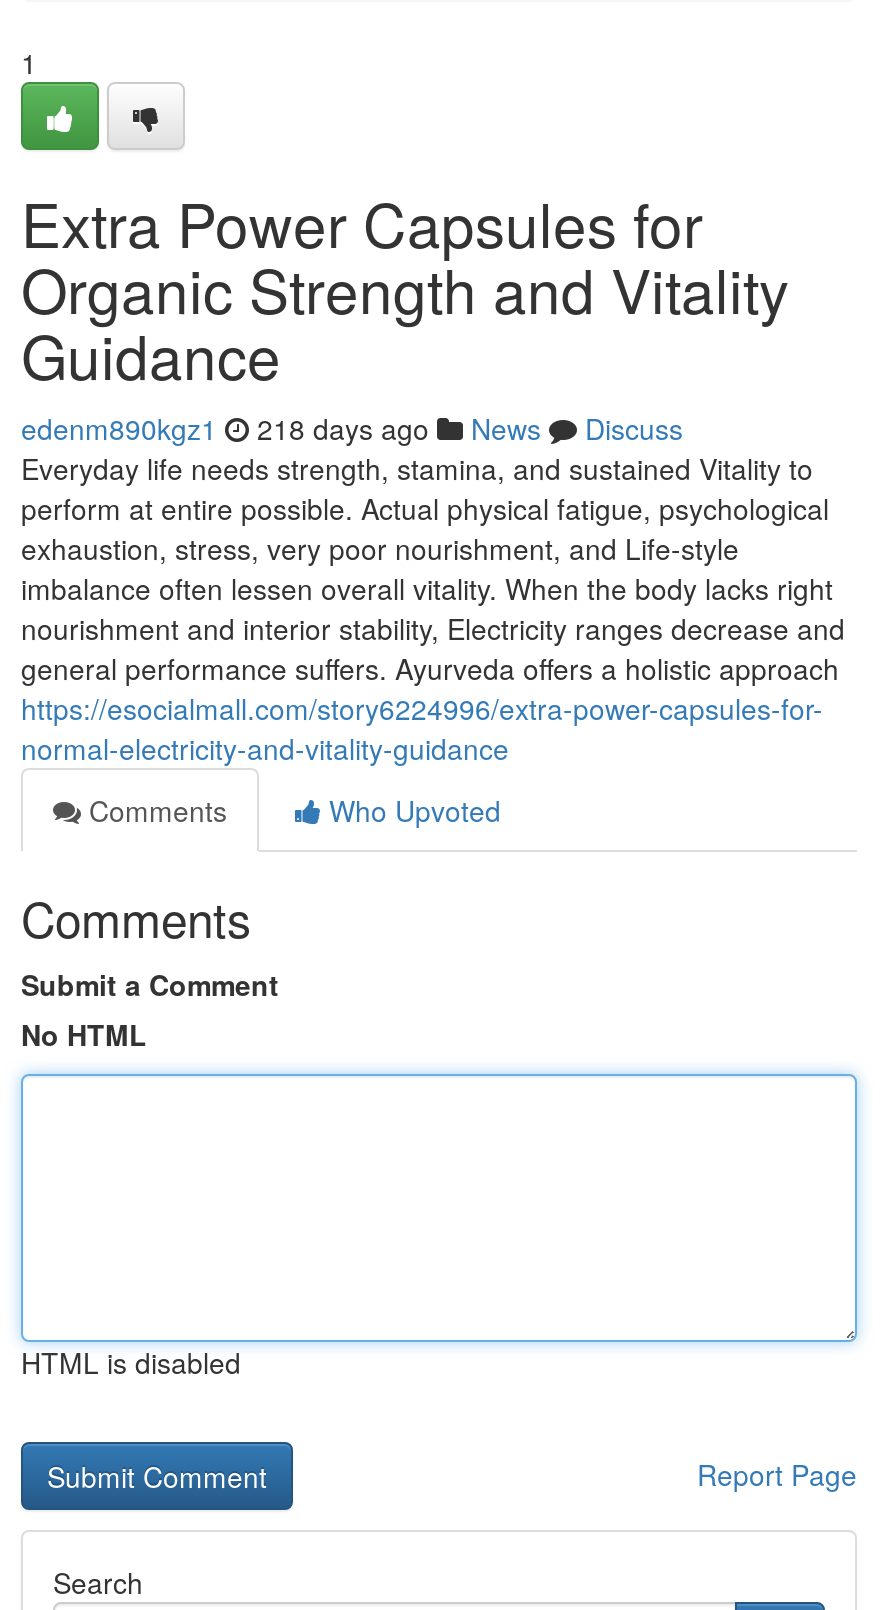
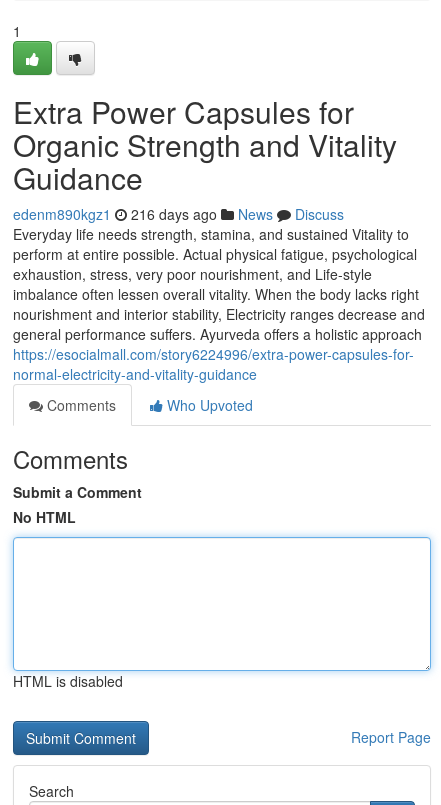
- edenm890kgz1 218 days ago News Discuss
+ edenm890kgz1 216 days ago News Discuss
